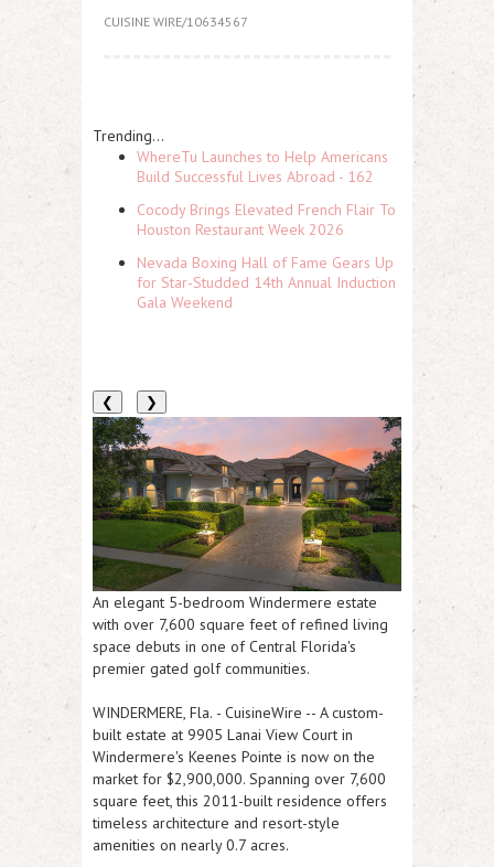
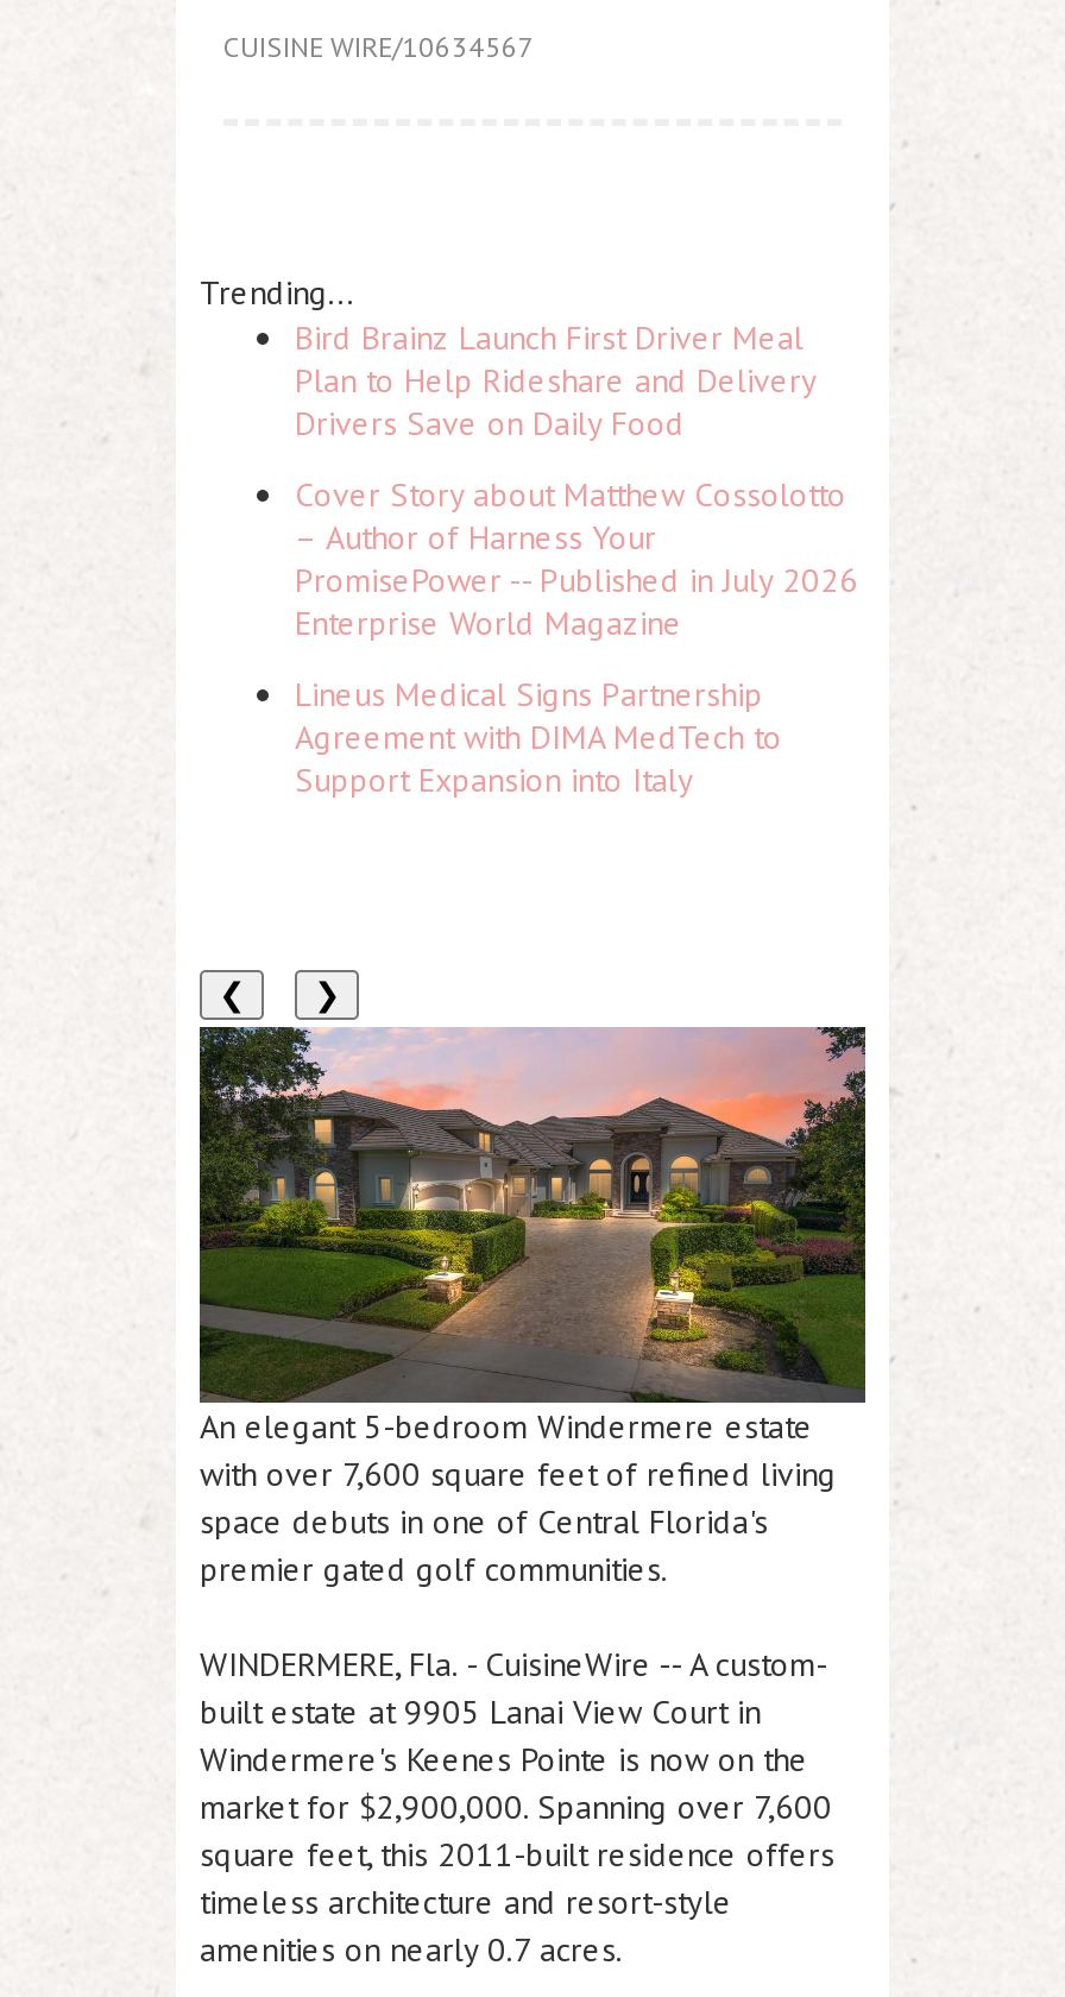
- WhereTu Launches to Help Americans
- Build Successful Lives Abroad - 162
+ Bird Brainz Launch First Driver Meal
+ Plan to Help Rideshare and Delivery
+ Drivers Save on Daily Food

- Cocody Brings Elevated French Flair To
- Houston Restaurant Week 2026
+ Cover Story about Matthew Cossolotto
+ – Author of Harness Your
+ PromisePower -- Published in July 2026
+ Enterprise World Magazine

- Nevada Boxing Hall of Fame Gears Up
- for Star-Studded 14th Annual Induction
- Gala Weekend
+ Lineus Medical Signs Partnership
+ Agreement with DIMA MedTech to
+ Support Expansion into Italy
